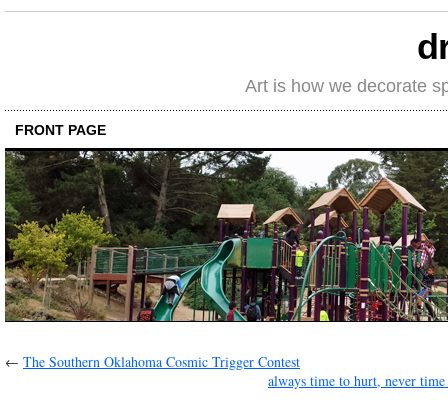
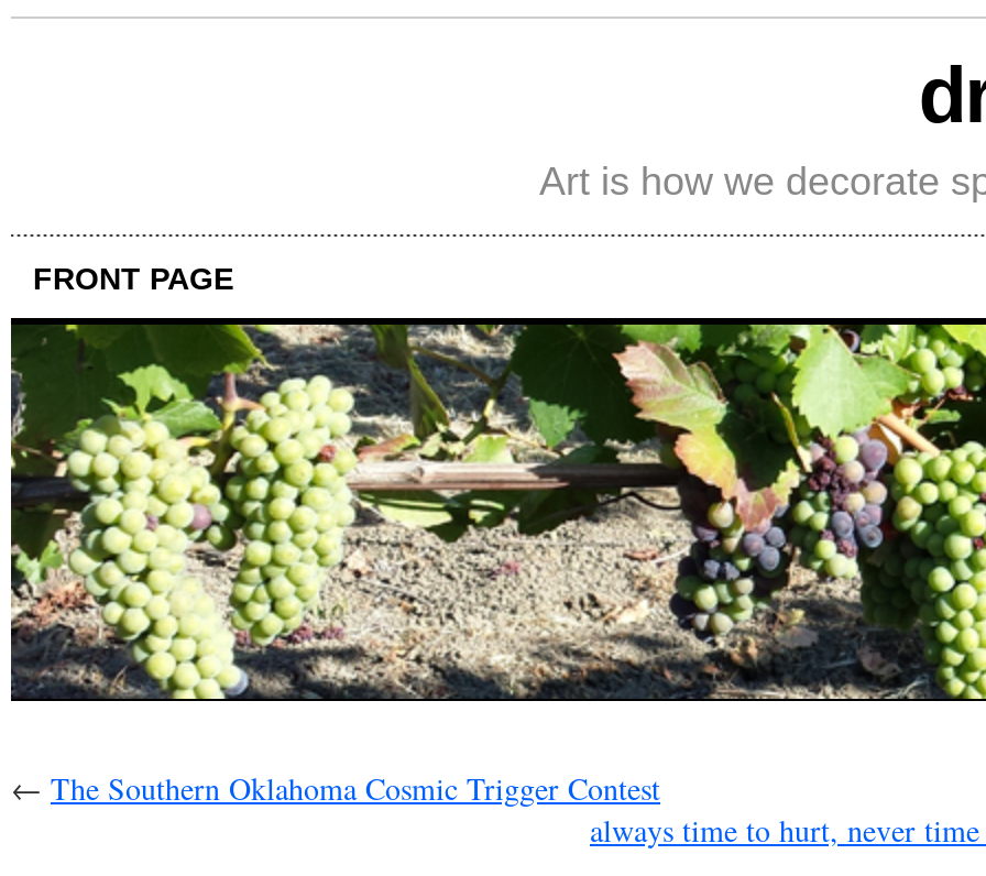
- [image]
+ [image]
